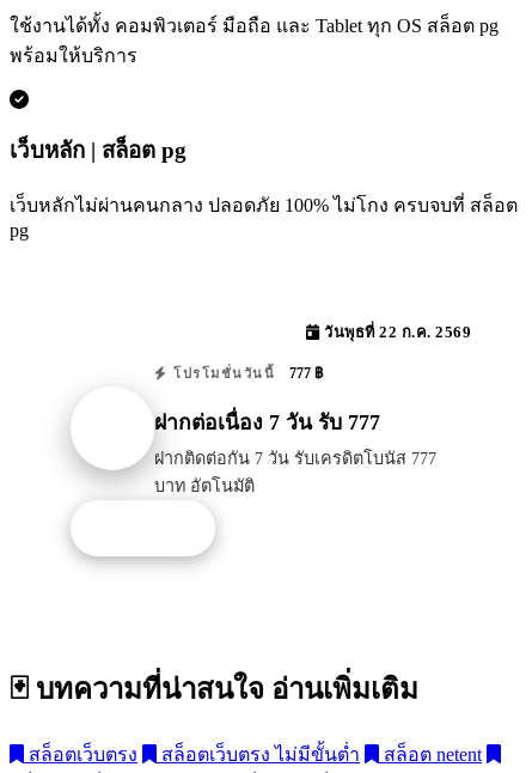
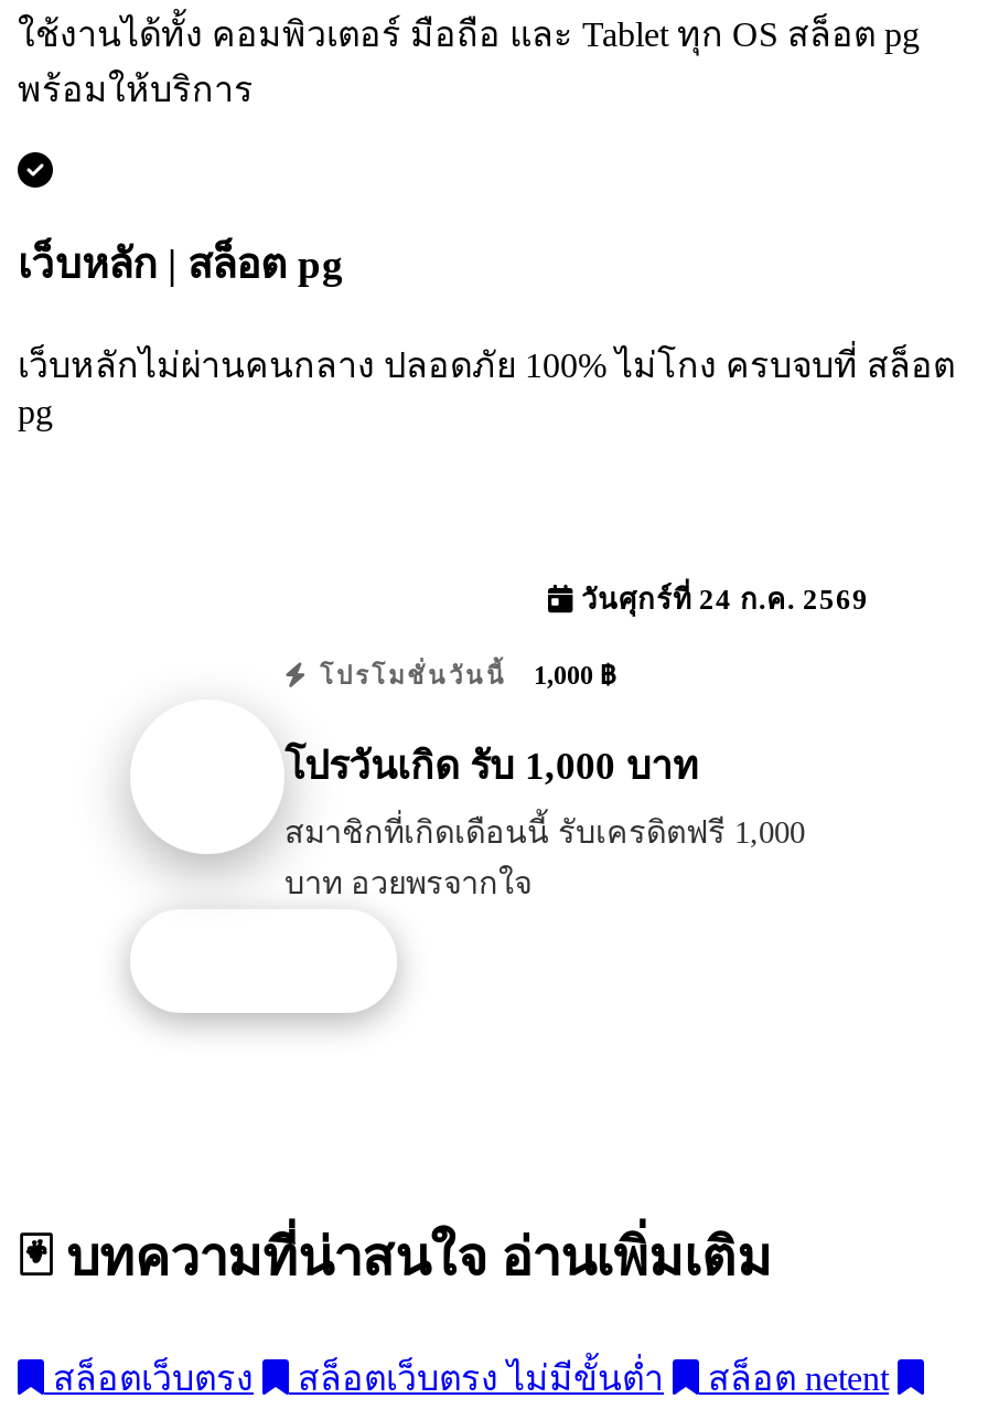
- วันพุธที่ 22 ก.ค. 2569
+ วันศุกร์ที่ 24 ก.ค. 2569

- โปรโมชั่นวันนี้ 777 ฿
+ โปรโมชั่นวันนี้ 1,000 ฿

- ฝากต่อเนื่อง 7 วัน รับ 777
+ โปรวันเกิด รับ 1,000 บาท

- ฝากติดต่อกัน 7 วัน รับเครดิตโบนัส 777
- บาท อัตโนมัติ
+ สมาชิกที่เกิดเดือนนี้ รับเครดิตฟรี 1,000
+ บาท อวยพรจากใจ
